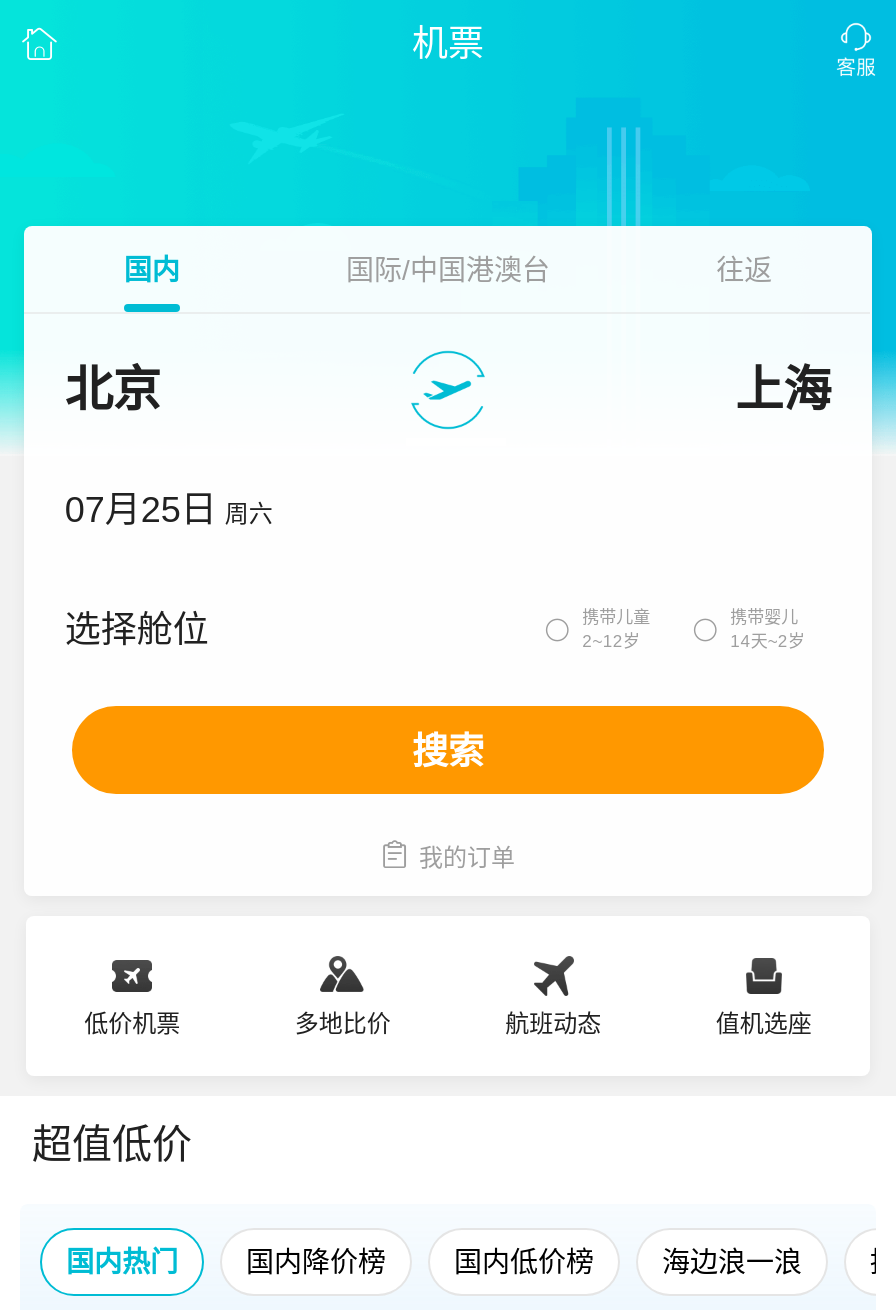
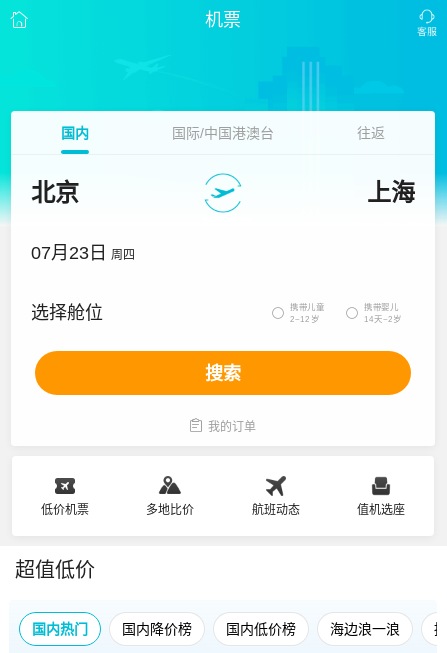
- 07月25日 周六
+ 07月23日 周四
